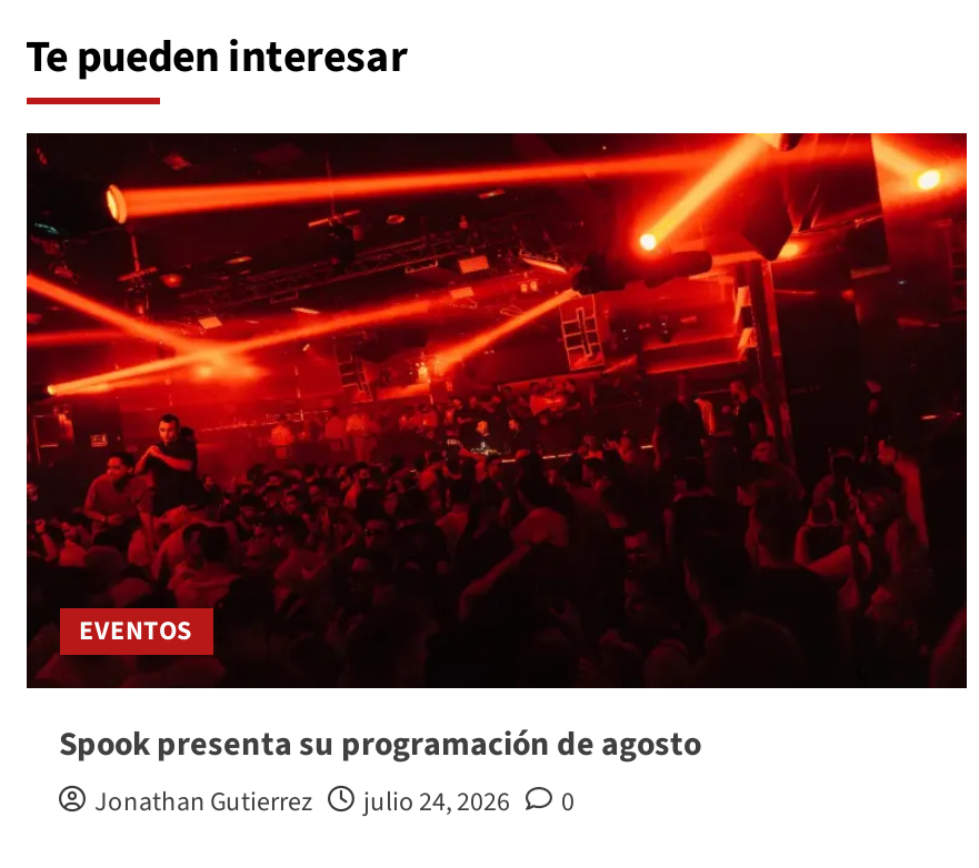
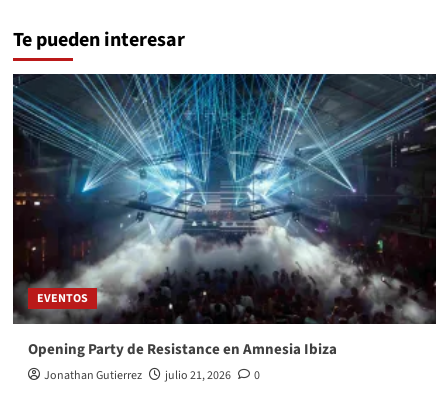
- [image]
- Spook presenta su programación de agosto
+ [image]
+ Opening Party de Resistance en Amnesia Ibiza

- Jonathan Gutierrez julio 24, 2026 0
+ Jonathan Gutierrez julio 21, 2026 0
